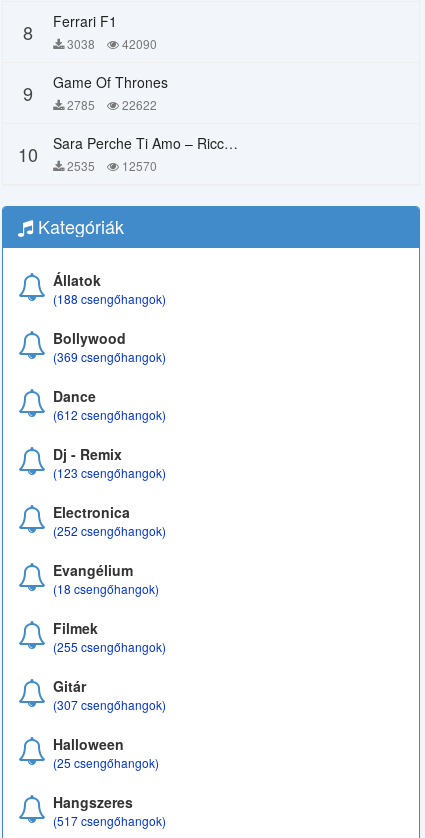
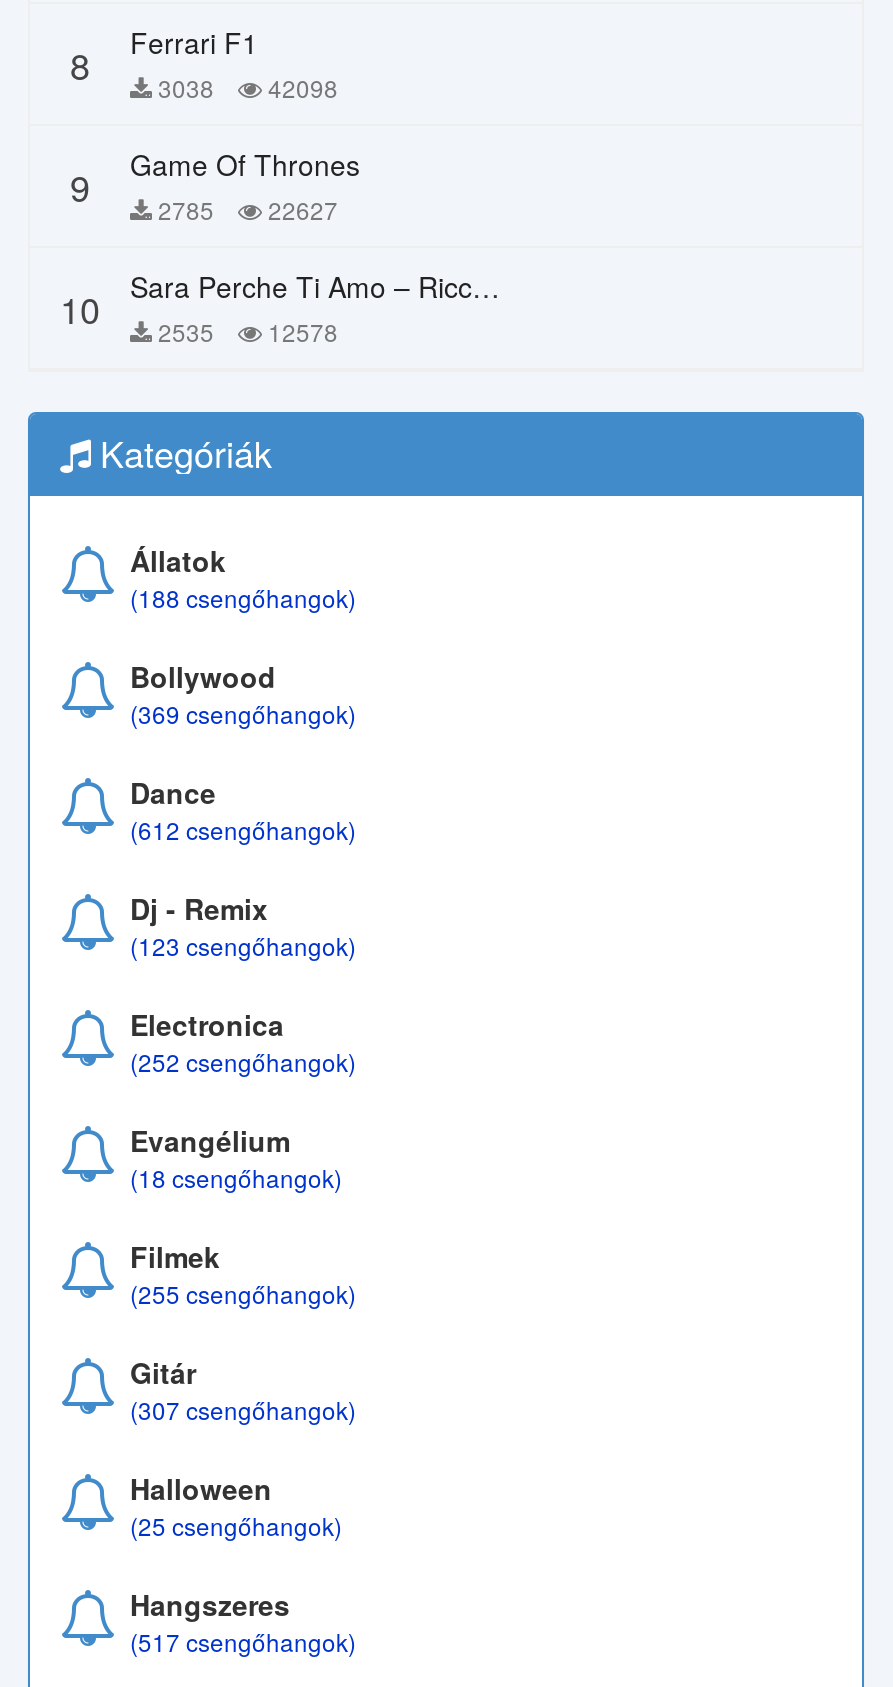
- 8 Ferrari F1 3038 42090
+ 8 Ferrari F1 3038 42098

- 22622
+ 22627

- 10 2535 12570
+ 10 2535 12578
